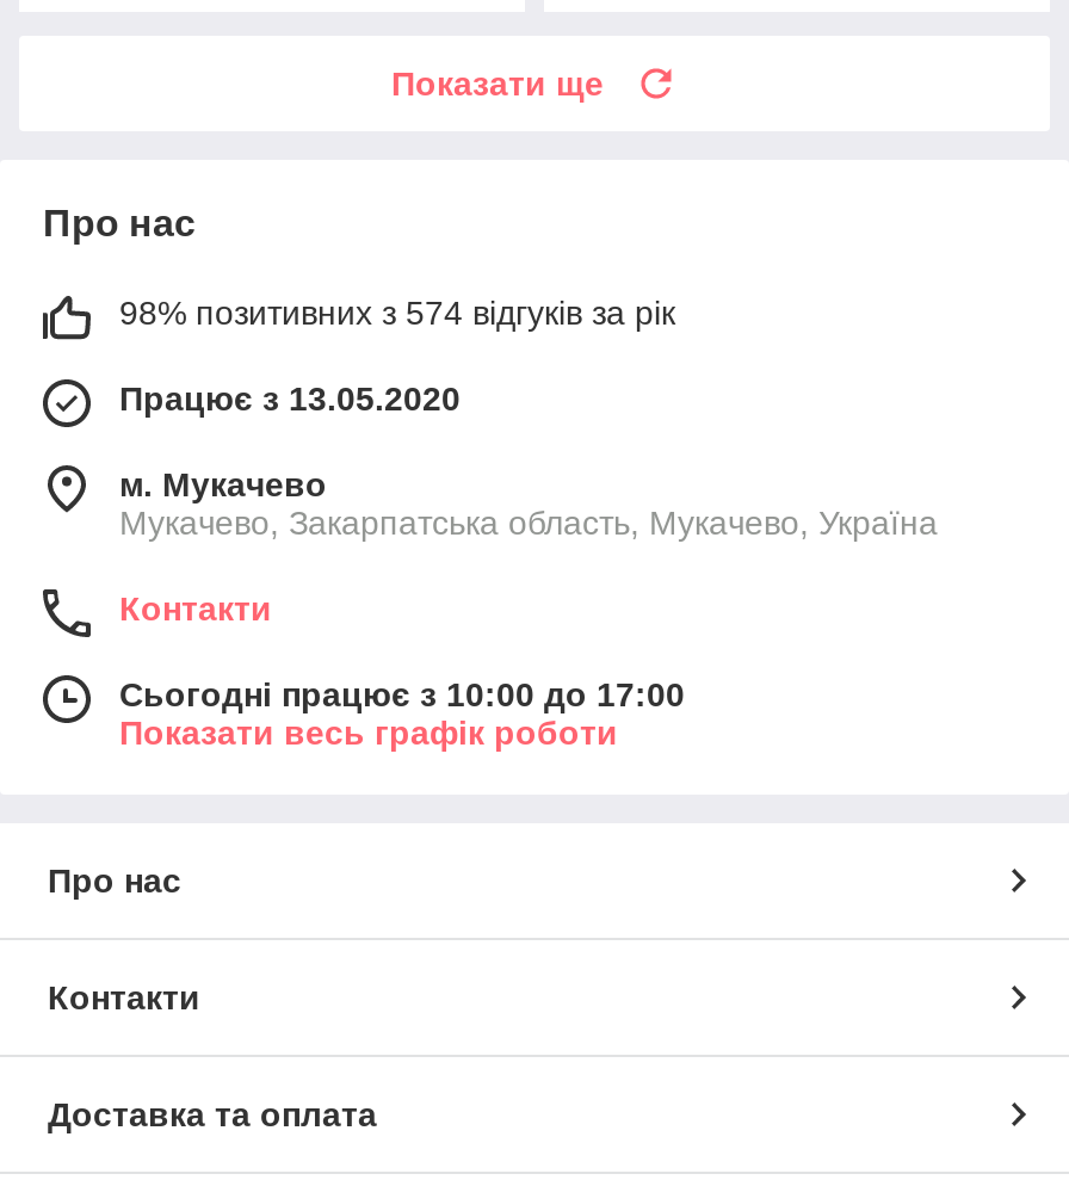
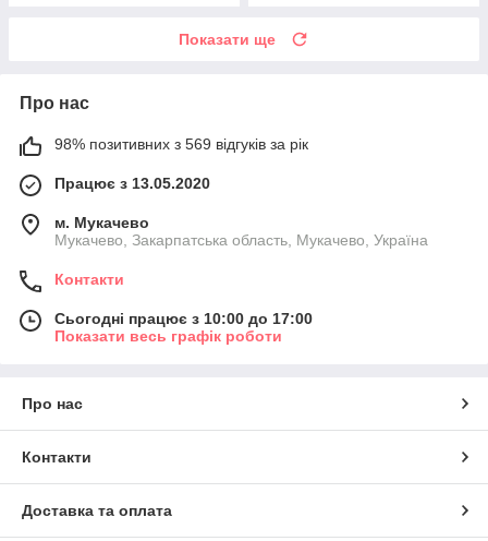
- 98% позитивних з 574 відгуків за рік
+ 98% позитивних з 569 відгуків за рік
